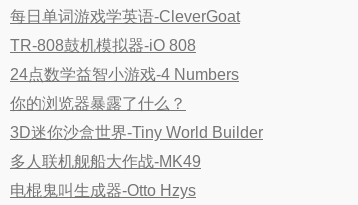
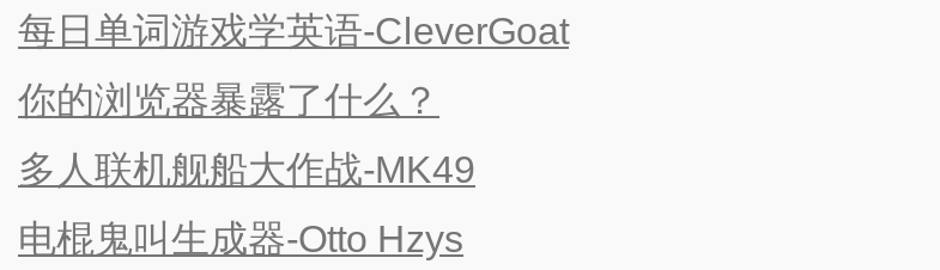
- TR-808鼓机模拟器-iO 808
- 24点数学益智小游戏-4 Numbers

- 3D迷你沙盒世界-Tiny World Builder
